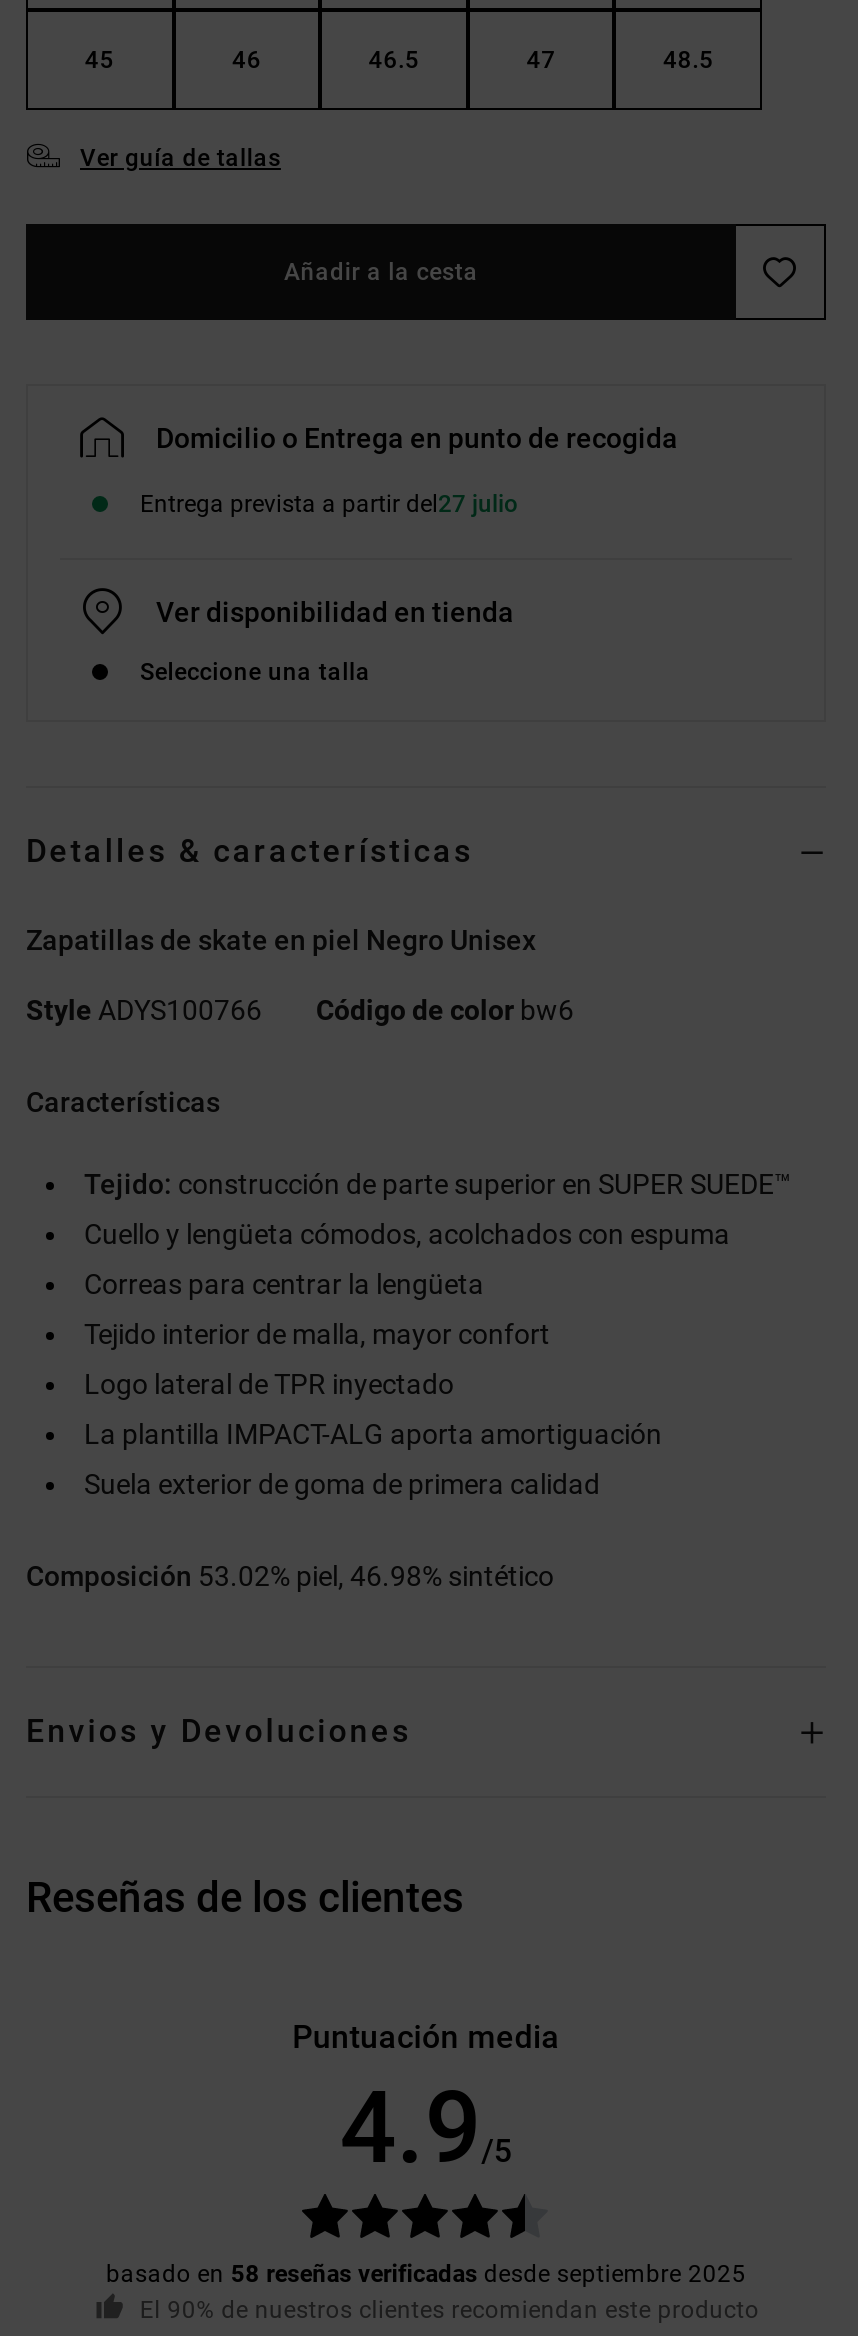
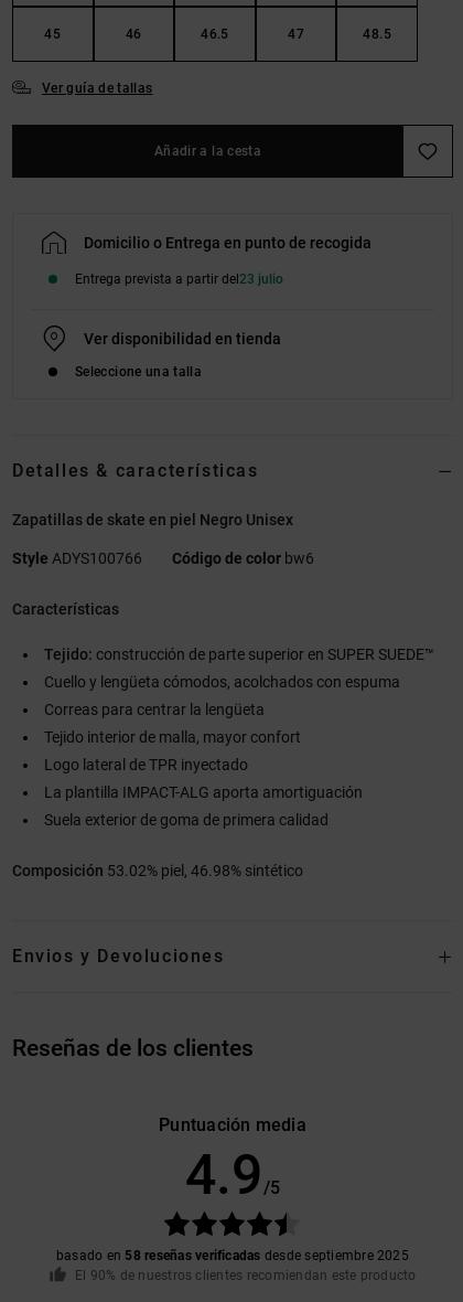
- Entrega prevista a partir del27 julio
+ Entrega prevista a partir del23 julio
